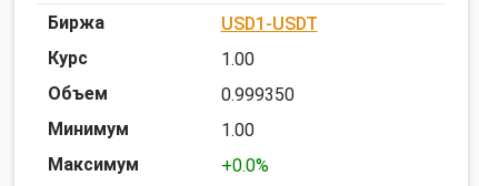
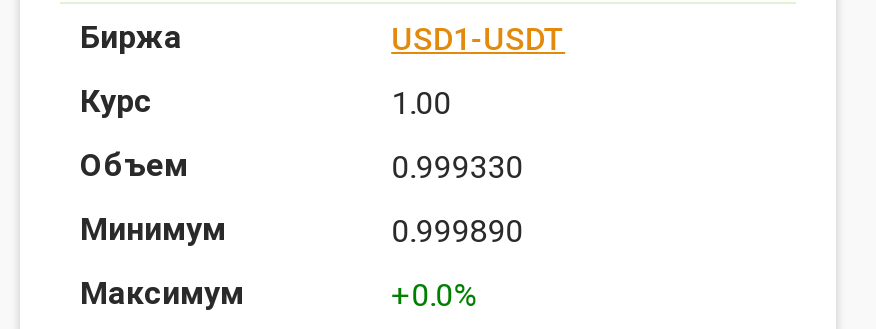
- 0.999350
+ 0.999330

- 1.00
+ 0.999890
